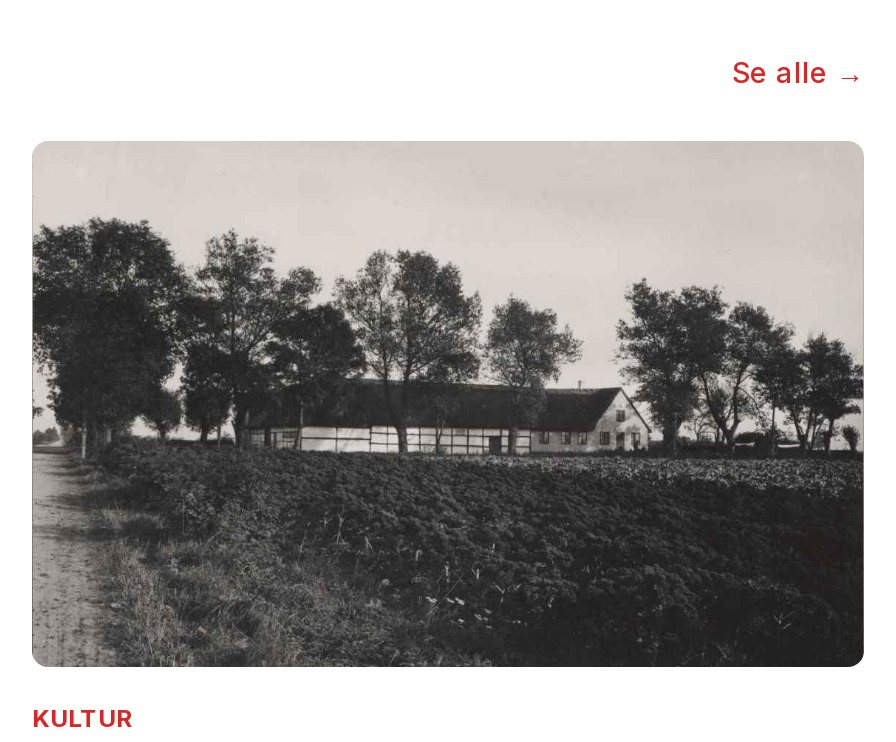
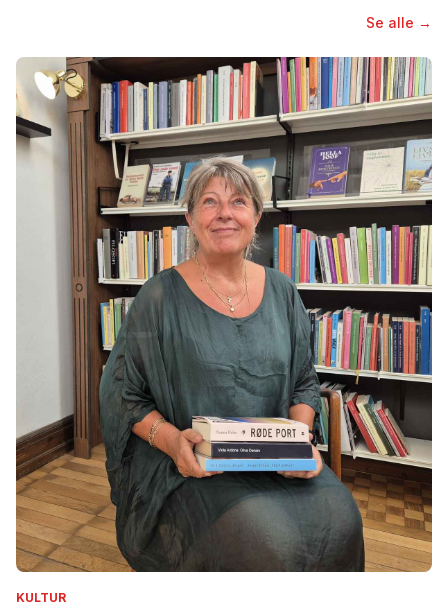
- [image]
+ [image]
